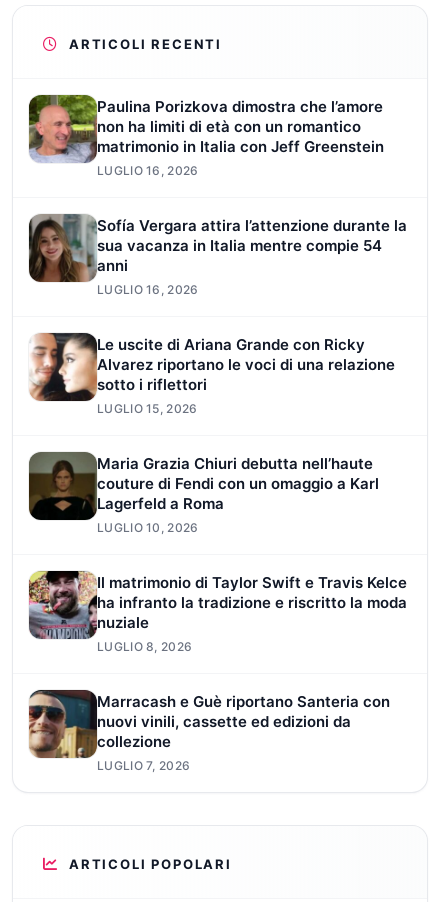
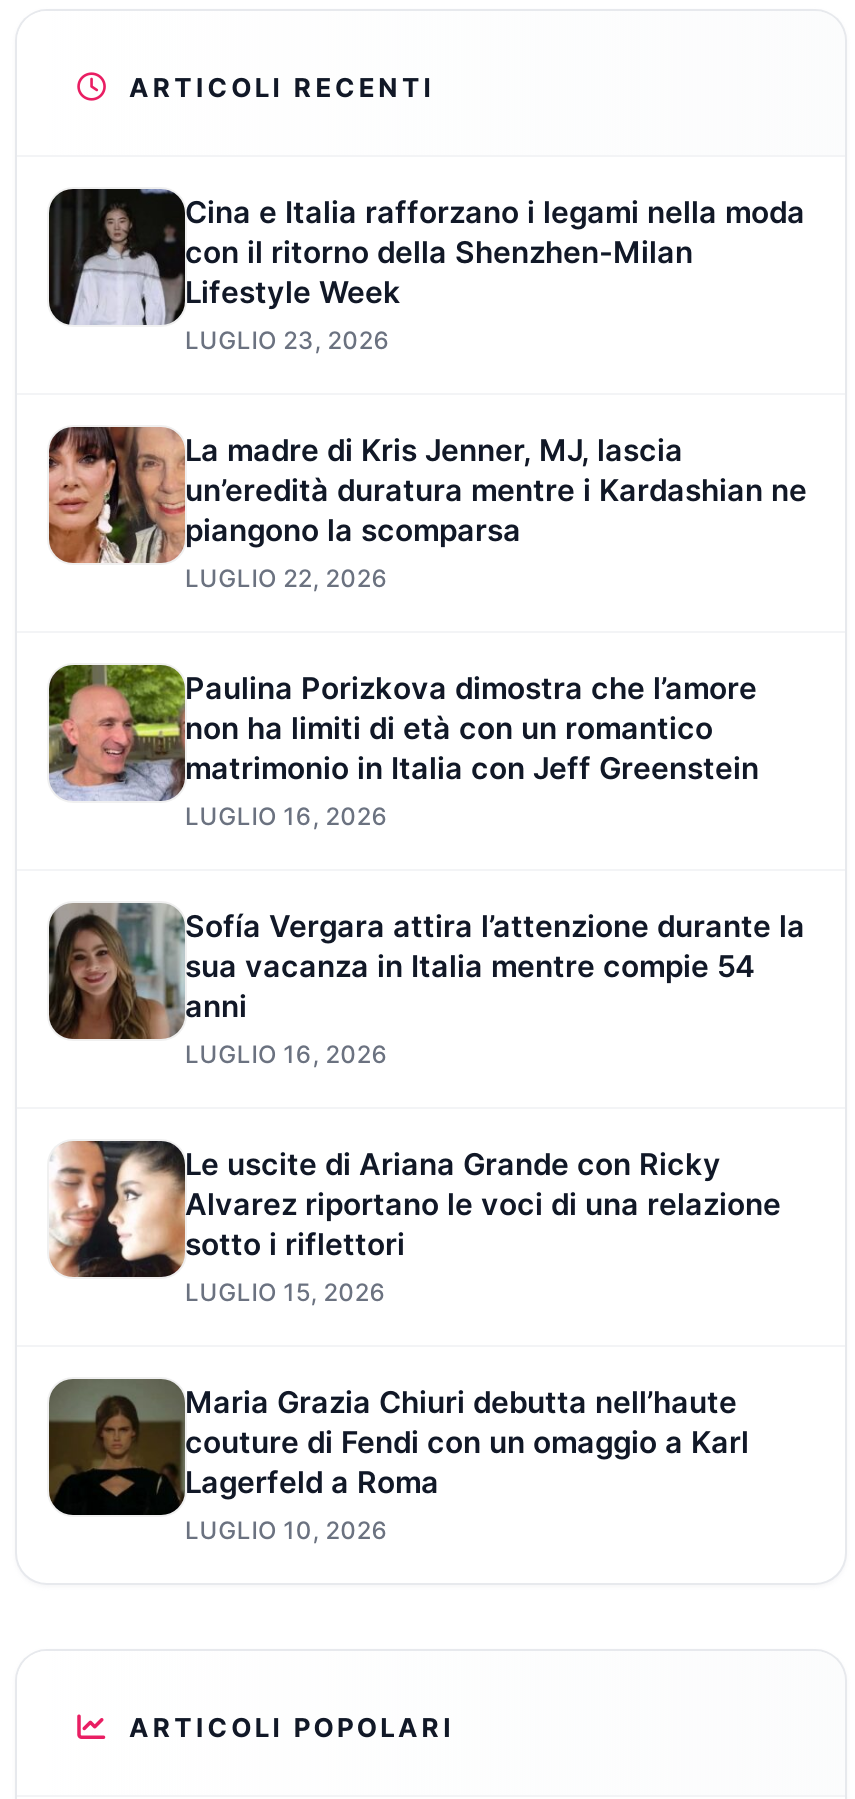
+ [image]
+ Cina e Italia rafforzano i legami nella moda
+ con il ritorno della Shenzhen-Milan
+ Lifestyle Week
+ LUGLIO 23, 2026
+ La madre di Kris Jenner, MJ, lascia
+ un’eredità duratura mentre i Kardashian ne
+ piangono la scomparsa
+ LUGLIO 22, 2026

+ [image]

moved down: [image] | Paulina Porizkova dimostra che l’amore | non ha limiti di età con un romantico | ... | Lagerfeld a Roma | LUGLIO 10, 2026

- [image]
- Il matrimonio di Taylor Swift e Travis Kelce
- ha infranto la tradizione e riscritto la moda
- nuziale
- LUGLIO 8, 2026
- Marracash e Guè riportano Santeria con
- nuovi vinili, cassette ed edizioni da
- collezione
- LUGLIO 7, 2026

- [image]
